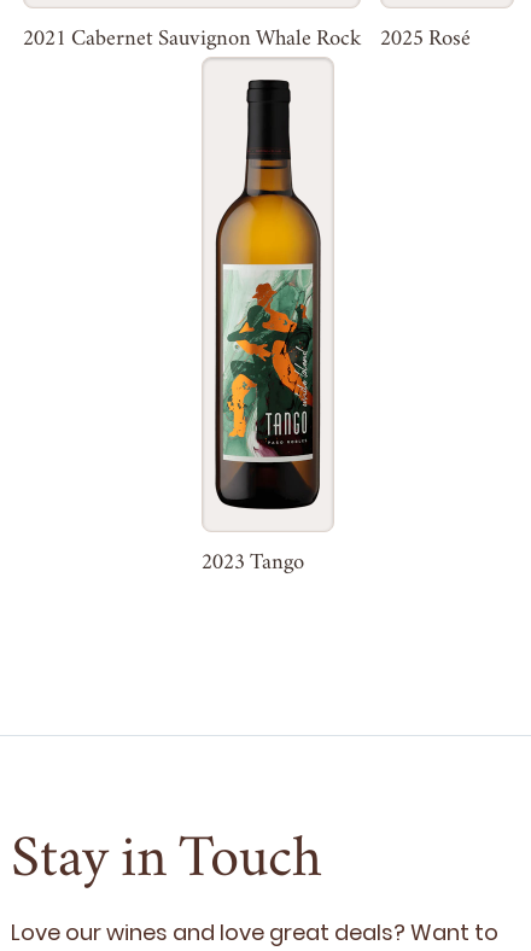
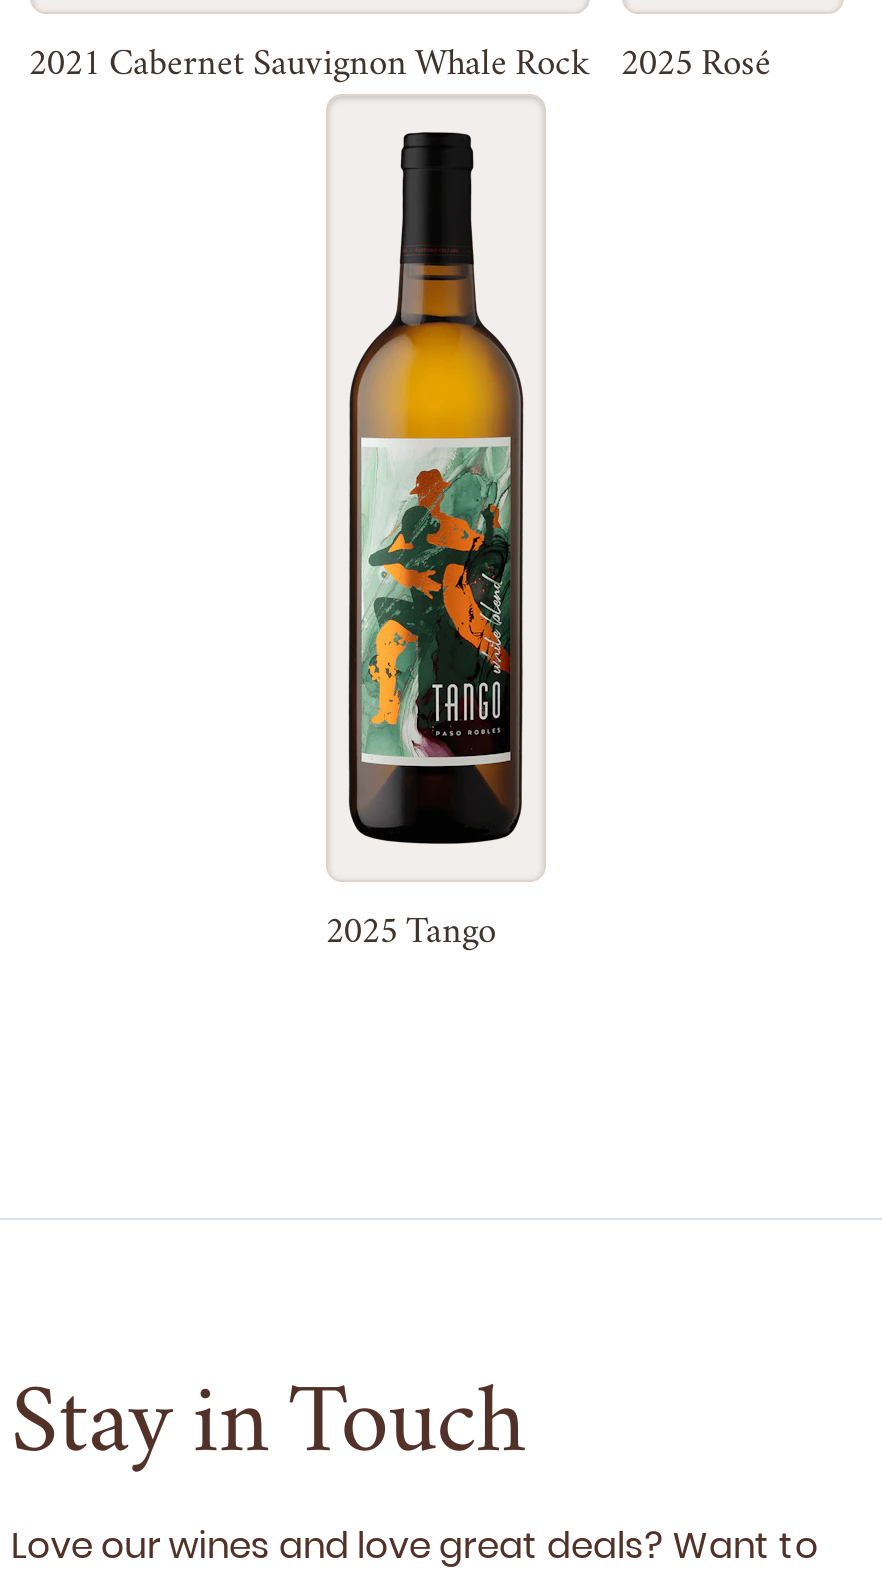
- 2023 Tango
+ 2025 Tango
